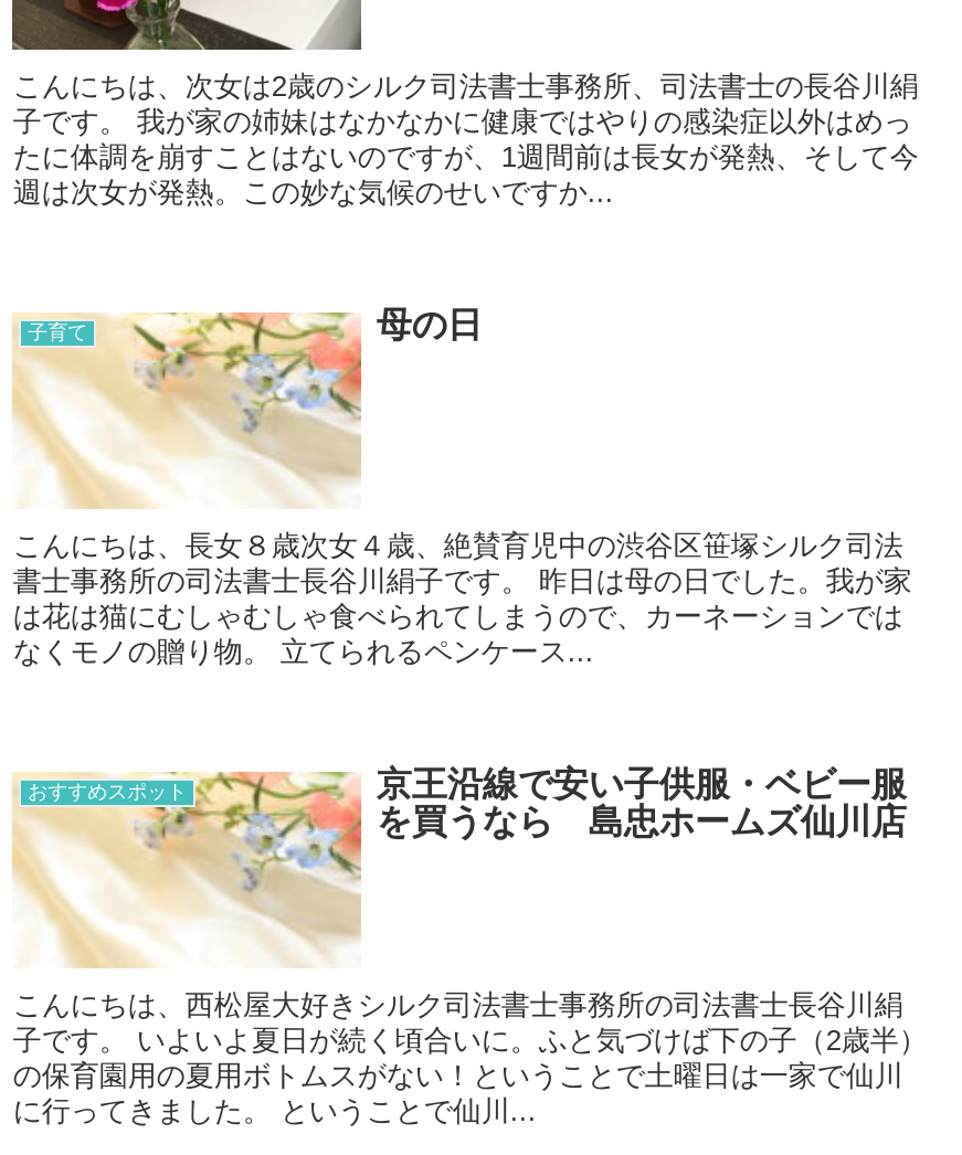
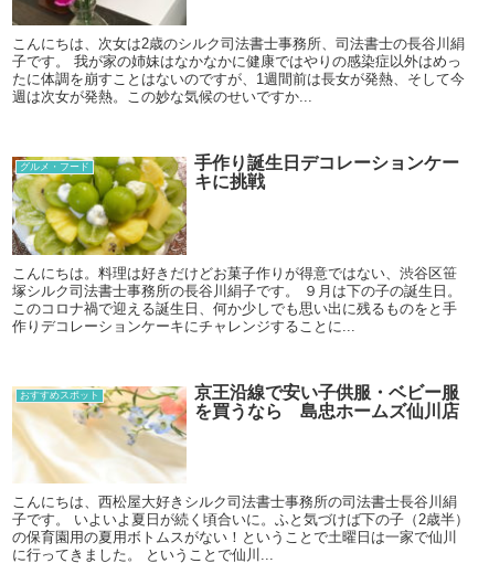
- [image]
- 子育て
- 母の日
+ [image]
+ グルメ・フード
+ 手作り誕生日デコレーションケー
+ キに挑戦

- こんにちは、長女８歳次女４歳、絶賛育児中の渋谷区笹塚シルク司法
- 書士事務所の司法書士長谷川絹子です。 昨日は母の日でした。我が家
- は花は猫にむしゃむしゃ食べられてしまうので、カーネーションでは
- なくモノの贈り物。 立てられるペンケース...
+ こんにちは。料理は好きだけどお菓子作りが得意ではない、渋谷区笹
+ 塚シルク司法書士事務所の長谷川絹子です。 ９月は下の子の誕生日。
+ このコロナ禍で迎える誕生日、何か少しでも思い出に残るものをと手
+ 作りデコレーションケーキにチャレンジすることに...
